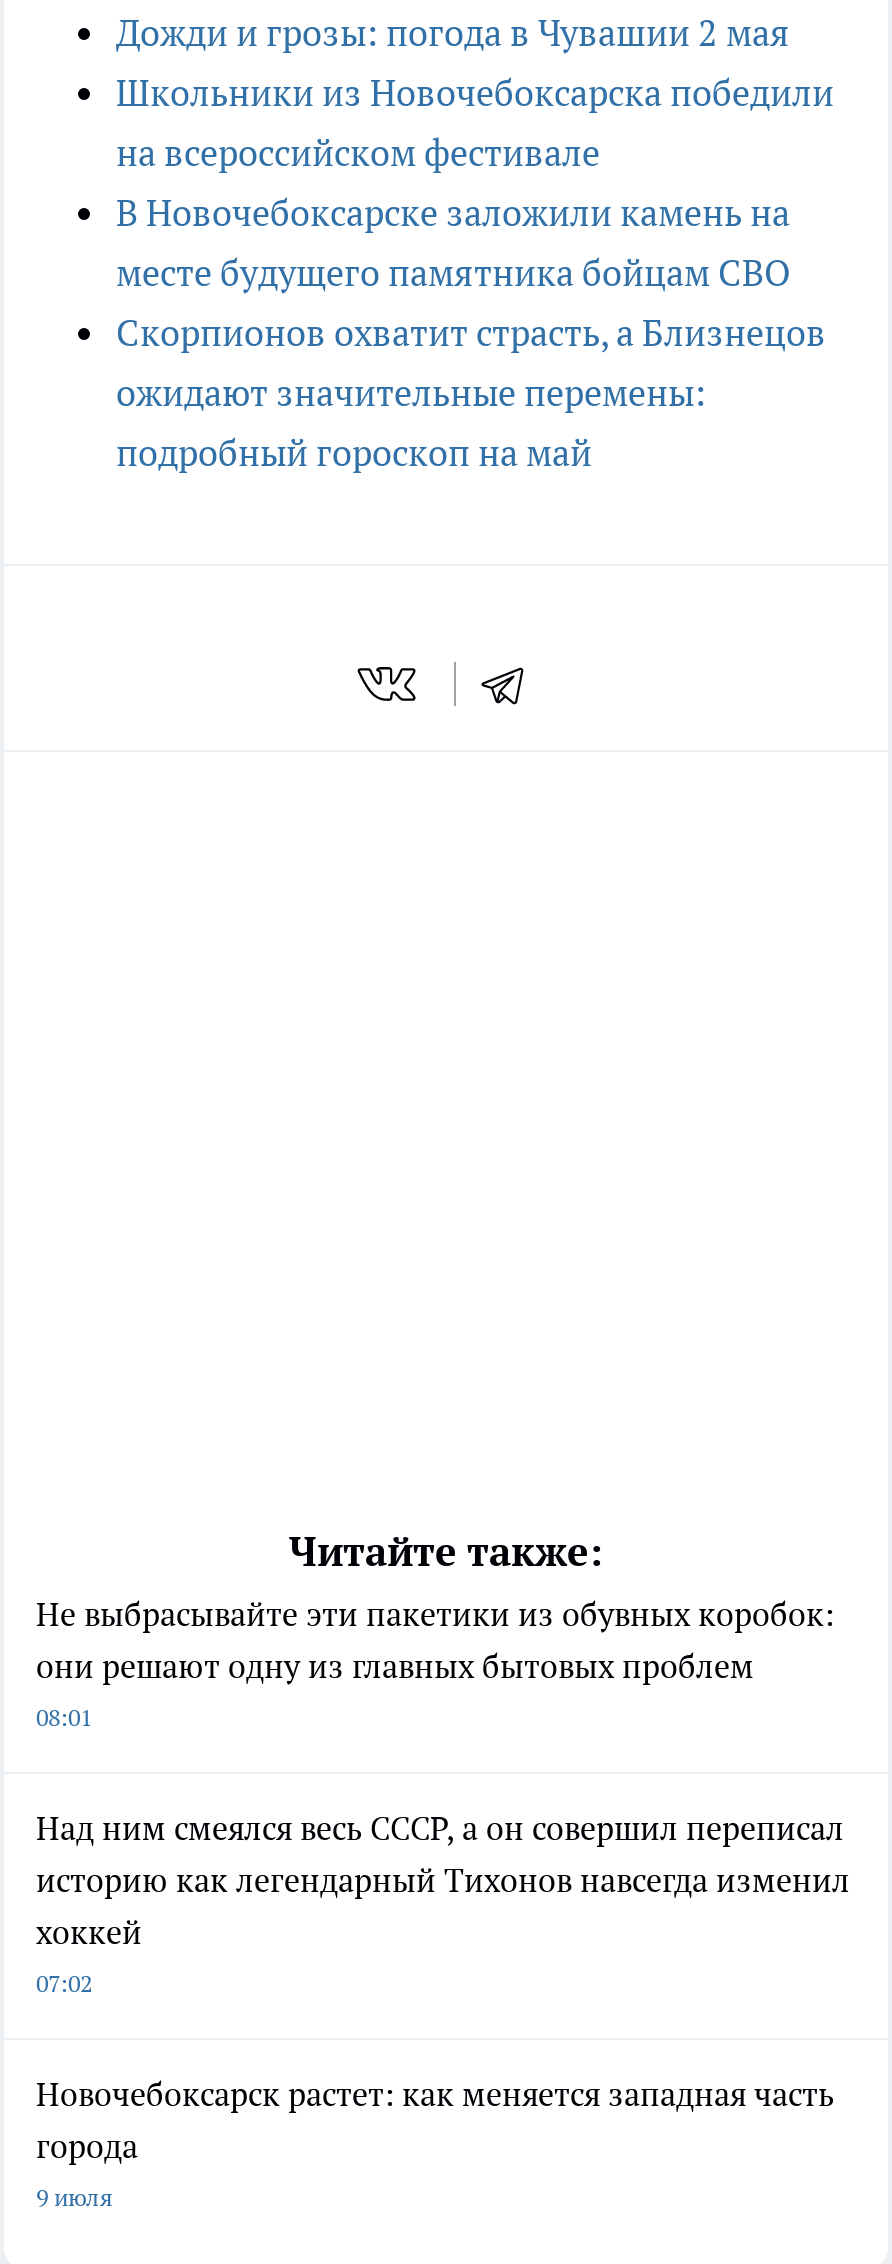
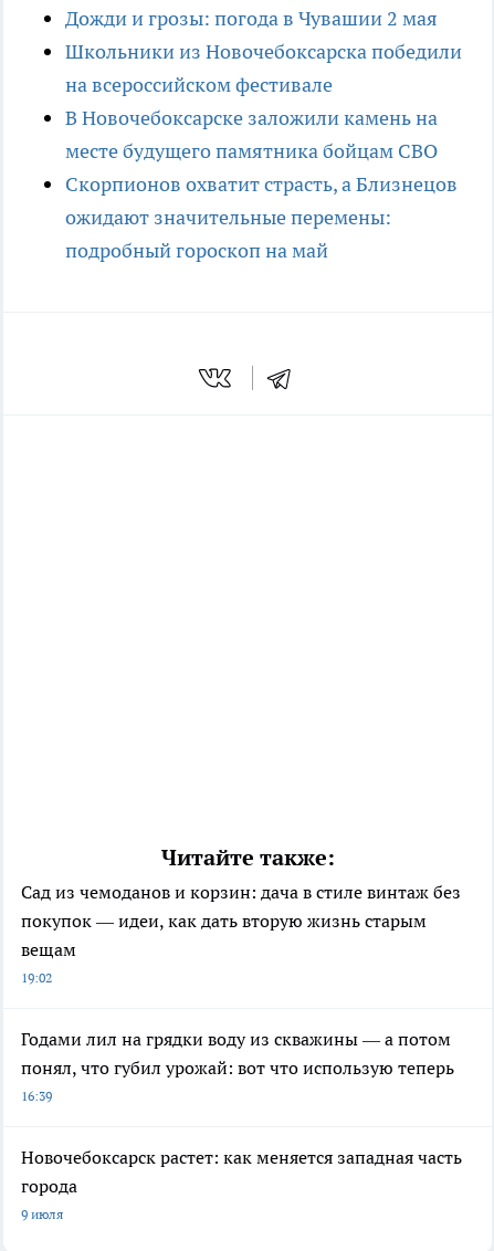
- Не выбрасывайте эти пакетики из обувных коробок:
- они решают одну из главных бытовых проблем
- 08:01
+ Сад из чемоданов и корзин: дача в стиле винтаж без
+ покупок — идеи, как дать вторую жизнь старым
+ вещам
+ 19:02

- Над ним смеялся весь СССР, а он совершил переписал
- историю как легендарный Тихонов навсегда изменил
- хоккей
- 07:02
+ Годами лил на грядки воду из скважины — а потом
+ понял, что губил урожай: вот что использую теперь
+ 16:39
